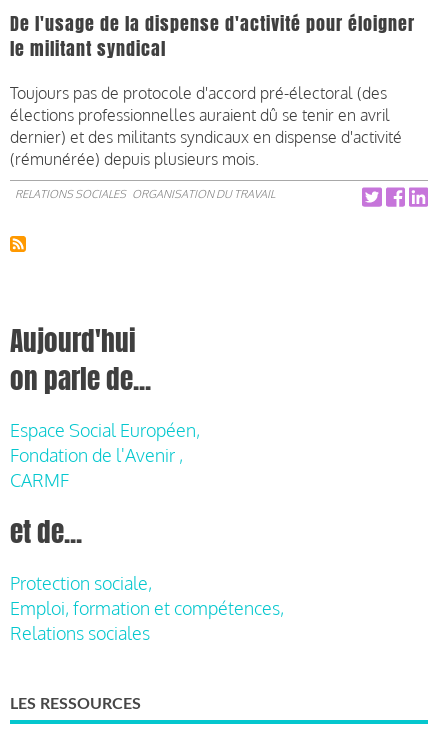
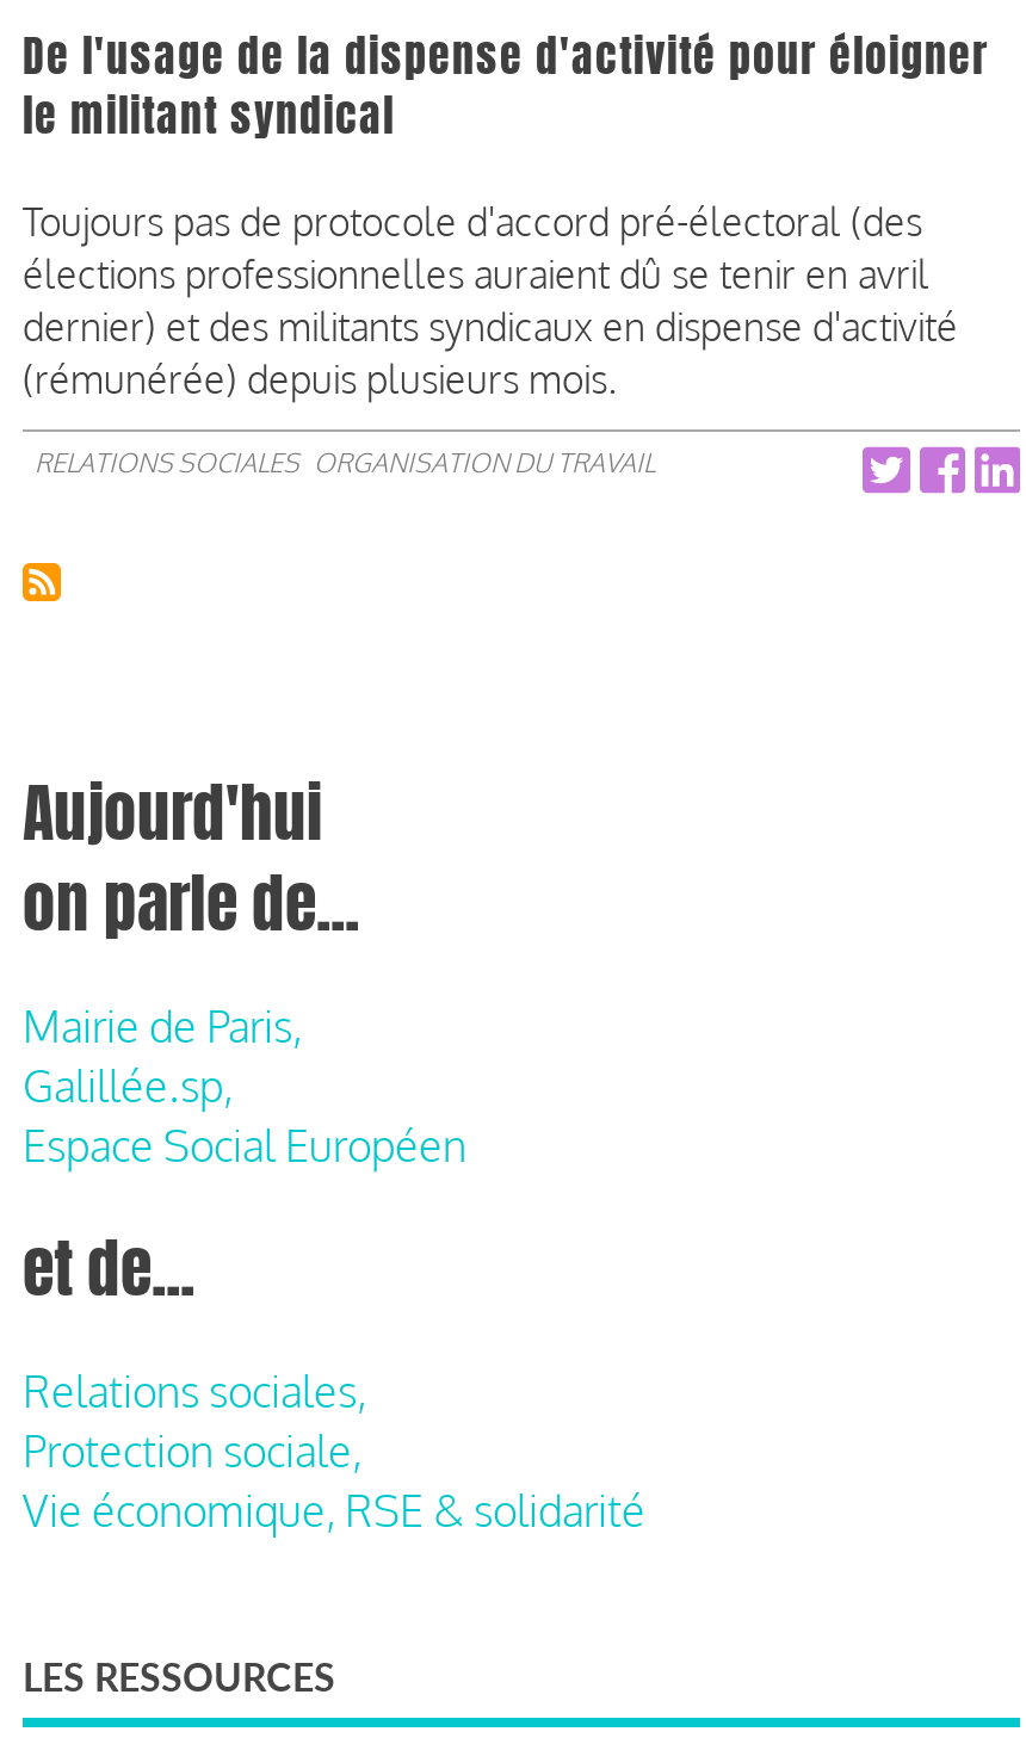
- Espace Social Européen,
- Fondation de l'Avenir ,
- CARMF
+ Mairie de Paris,
+ Galillée.sp,
+ Espace Social Européen

+ Relations sociales,

moved down: Protection sociale,

- Emploi, formation et compétences,
- Relations sociales
+ Vie économique, RSE & solidarité
